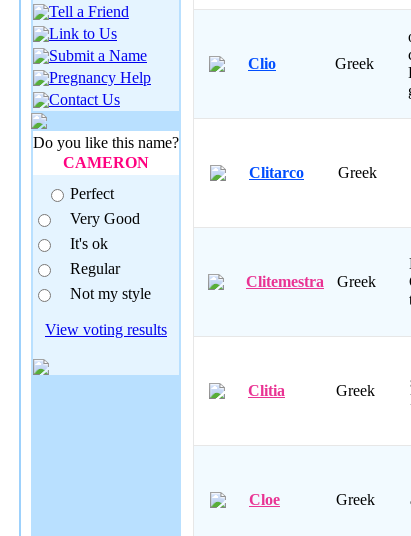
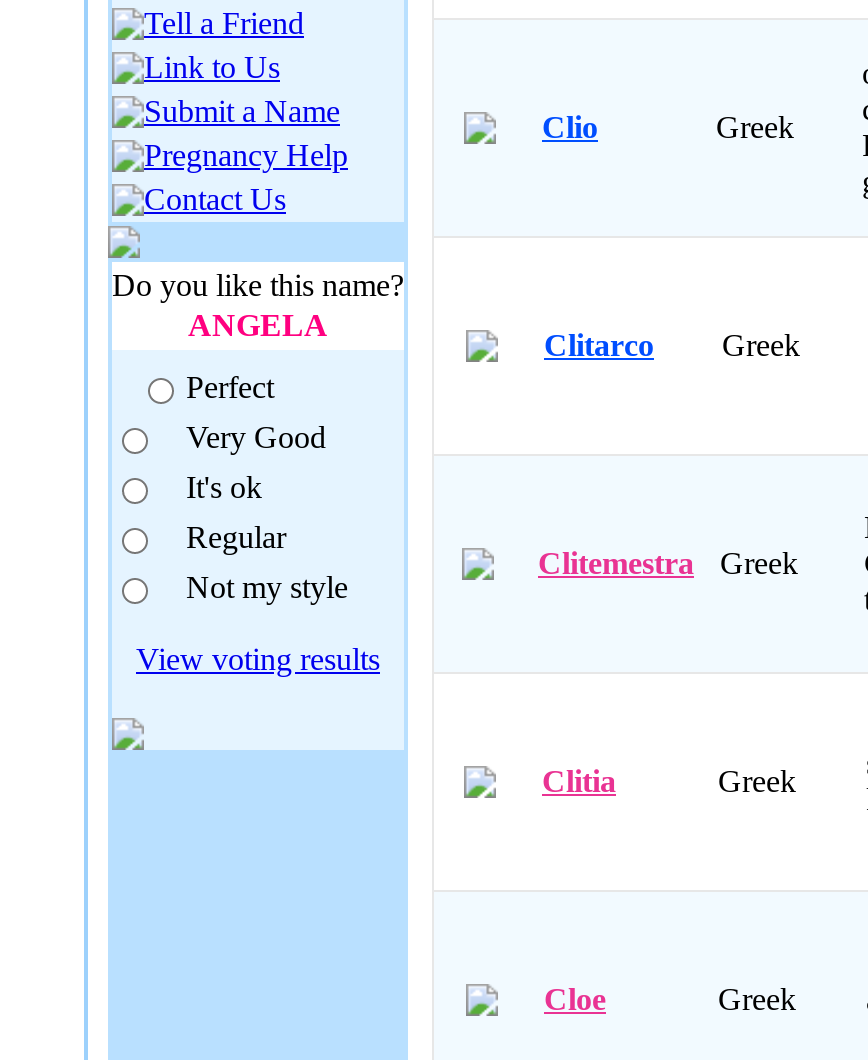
- CAMERON
+ ANGELA
